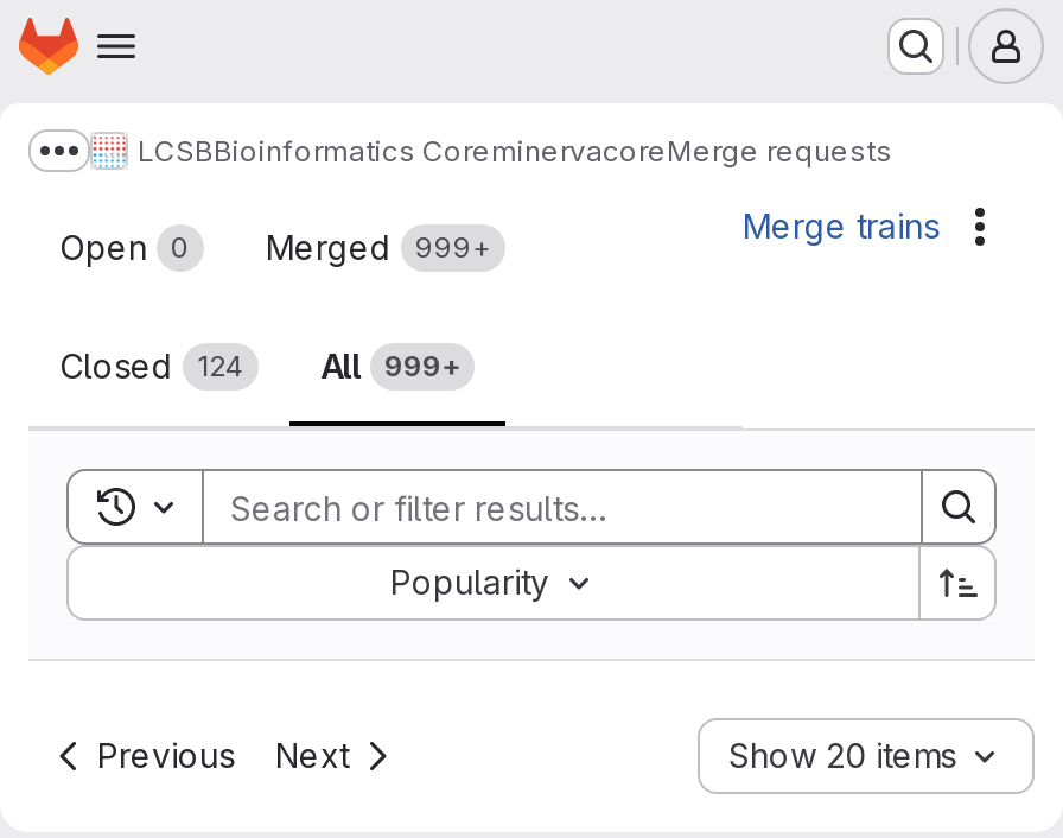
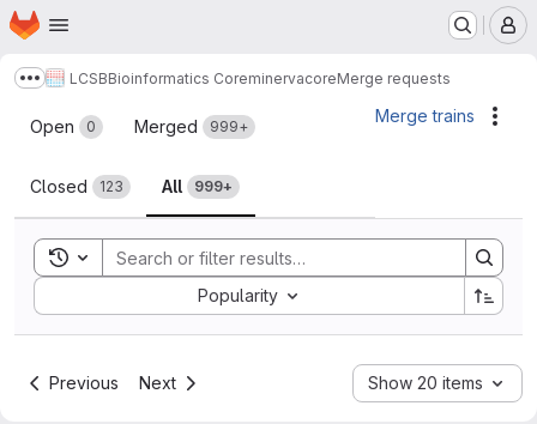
- Closed 124
+ Closed 123
